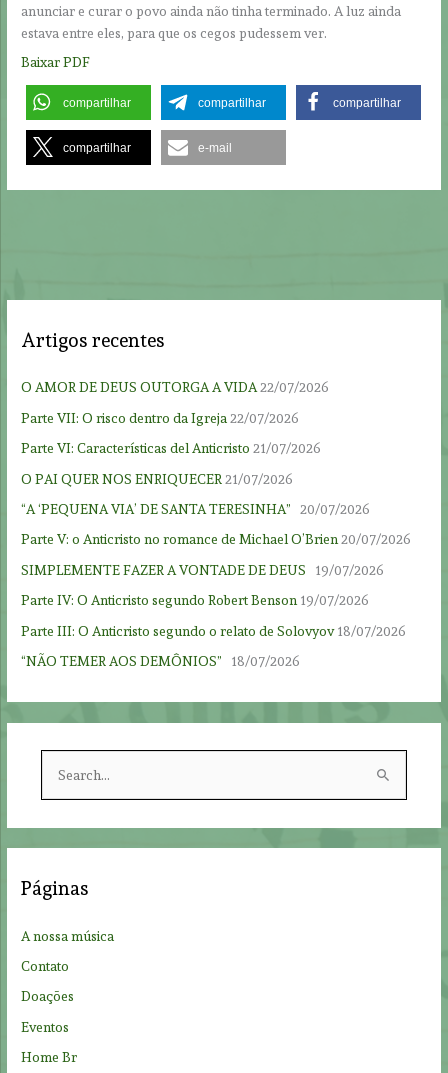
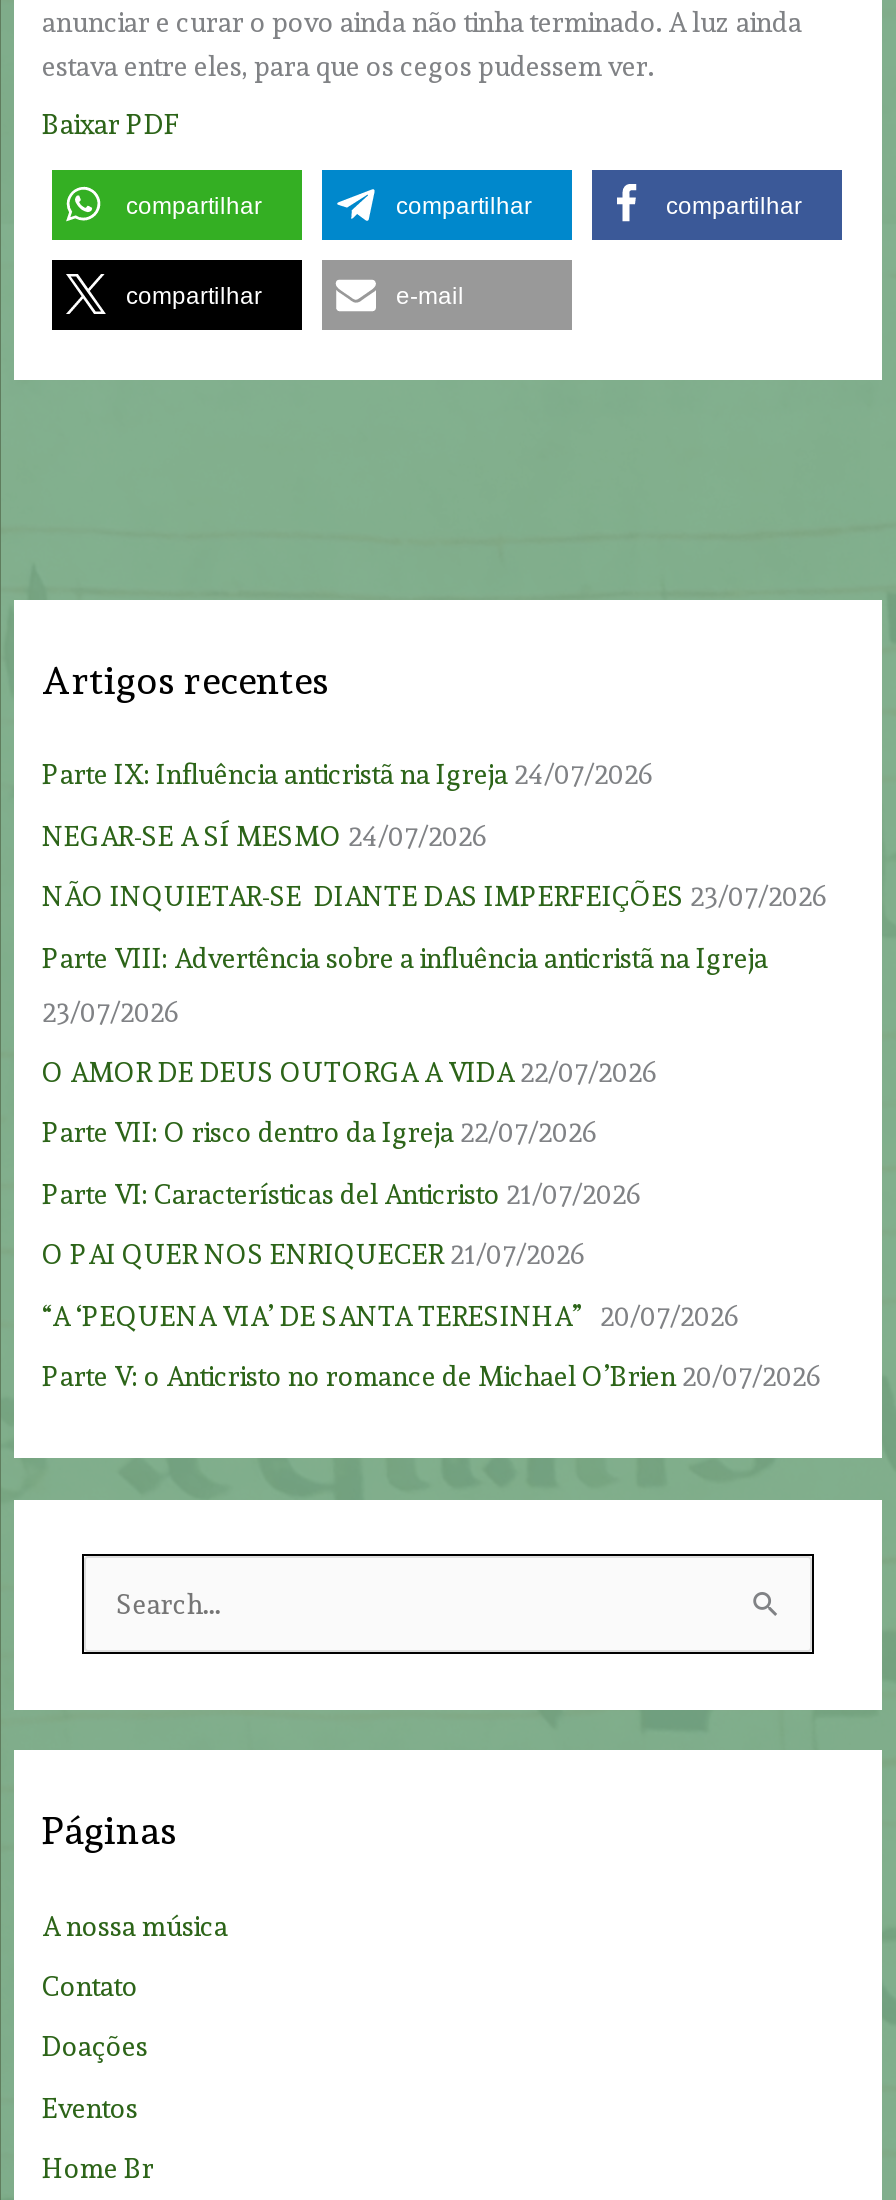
+ Parte IX: Influência anticristã na Igreja 24/07/2026
+ NEGAR-SE A SÍ MESMO 24/07/2026
+ NÃO INQUIETAR-SE DIANTE DAS IMPERFEIÇÕES 23/07/2026
+ Parte VIII: Advertência sobre a influência anticristã na Igreja
+ 23/07/2026

moved down: O AMOR DE DEUS OUTORGA A VIDA 22/07/2026 | Parte VII: O risco dentro da Igreja 22/07/2026 | Parte VI: Características del Anticristo 21/07/2026 | O PAI QUER NOS ENRIQUECER 21/07/2026 | “A ‘PEQUENA VIA’ DE SANTA TERESINHA” 20/07/2026 | Parte V: o Anticristo no romance de Michael O’Brien 20/07/2026

- SIMPLEMENTE FAZER A VONTADE DE DEUS 19/07/2026
- Parte IV: O Anticristo segundo Robert Benson 19/07/2026
- Parte III: O Anticristo segundo o relato de Solovyov 18/07/2026
- “NÃO TEMER AOS DEMÔNIOS” 18/07/2026
